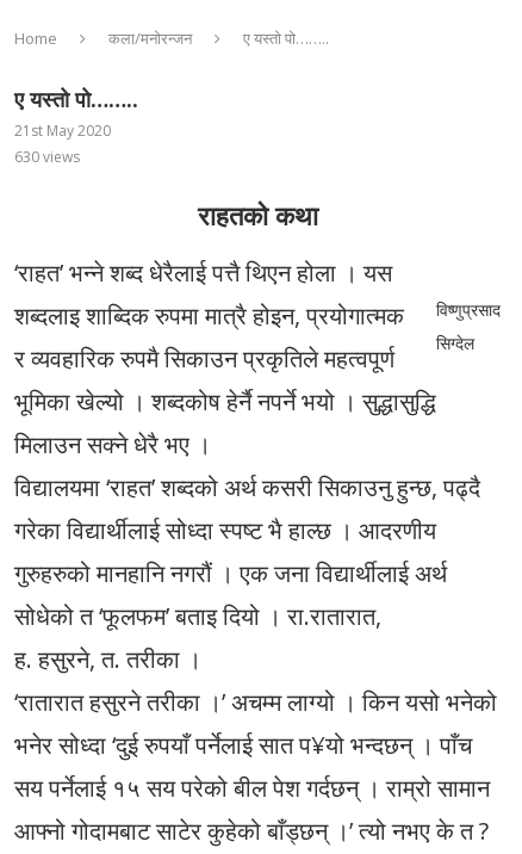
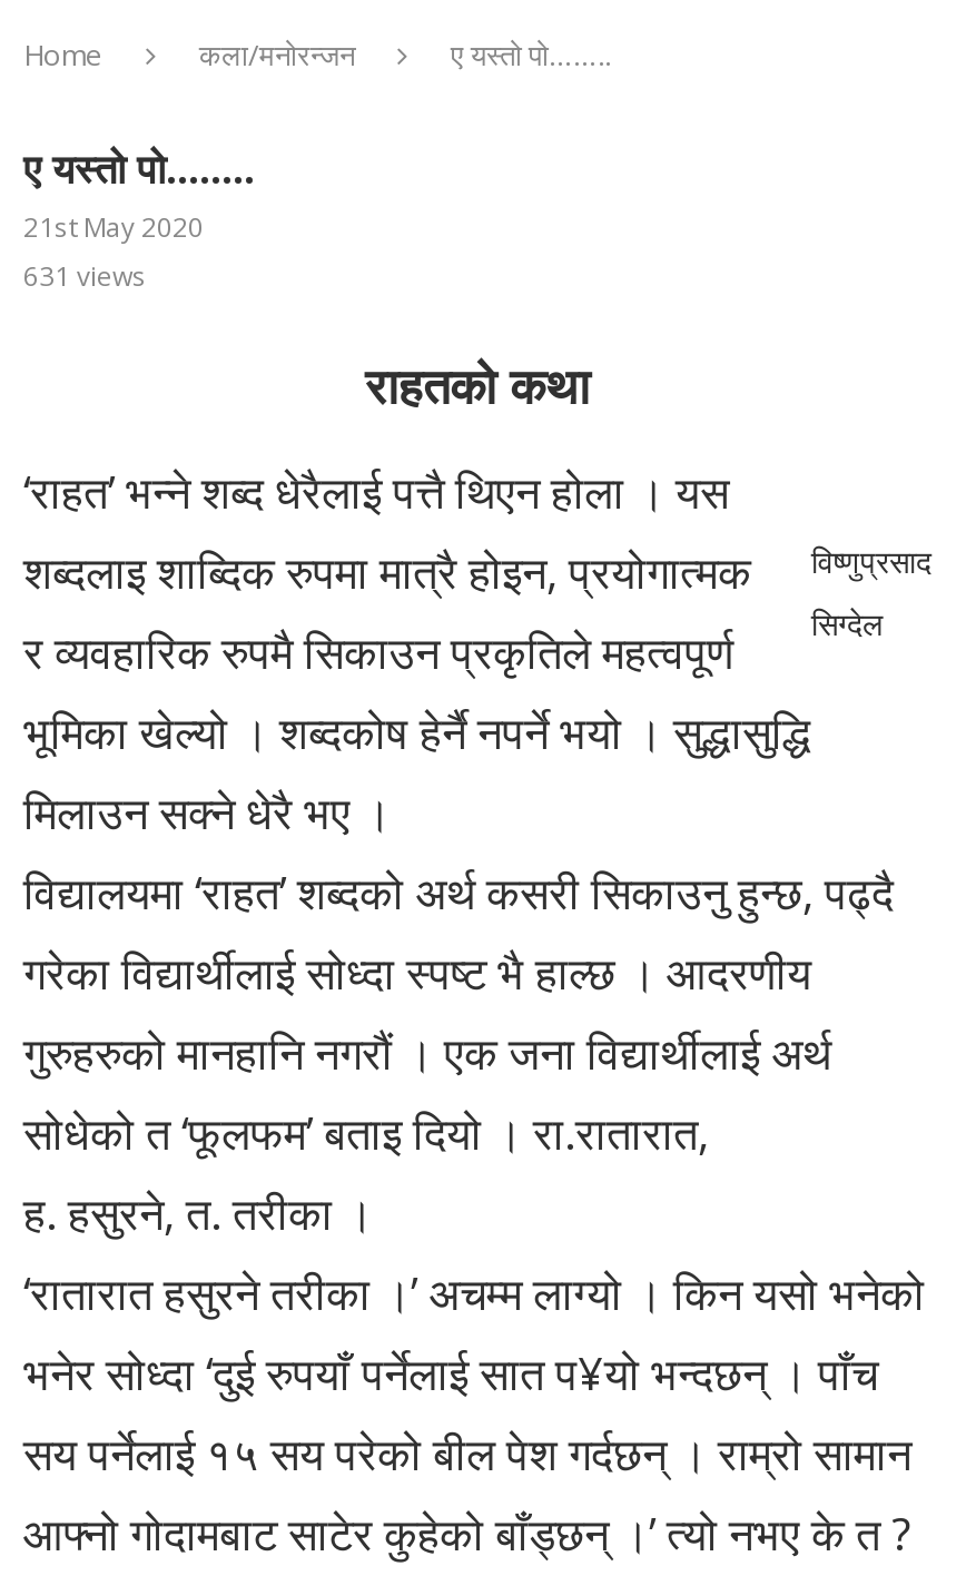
- 630 views
+ 631 views
